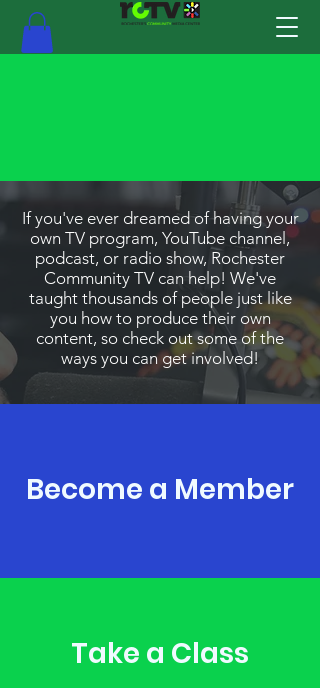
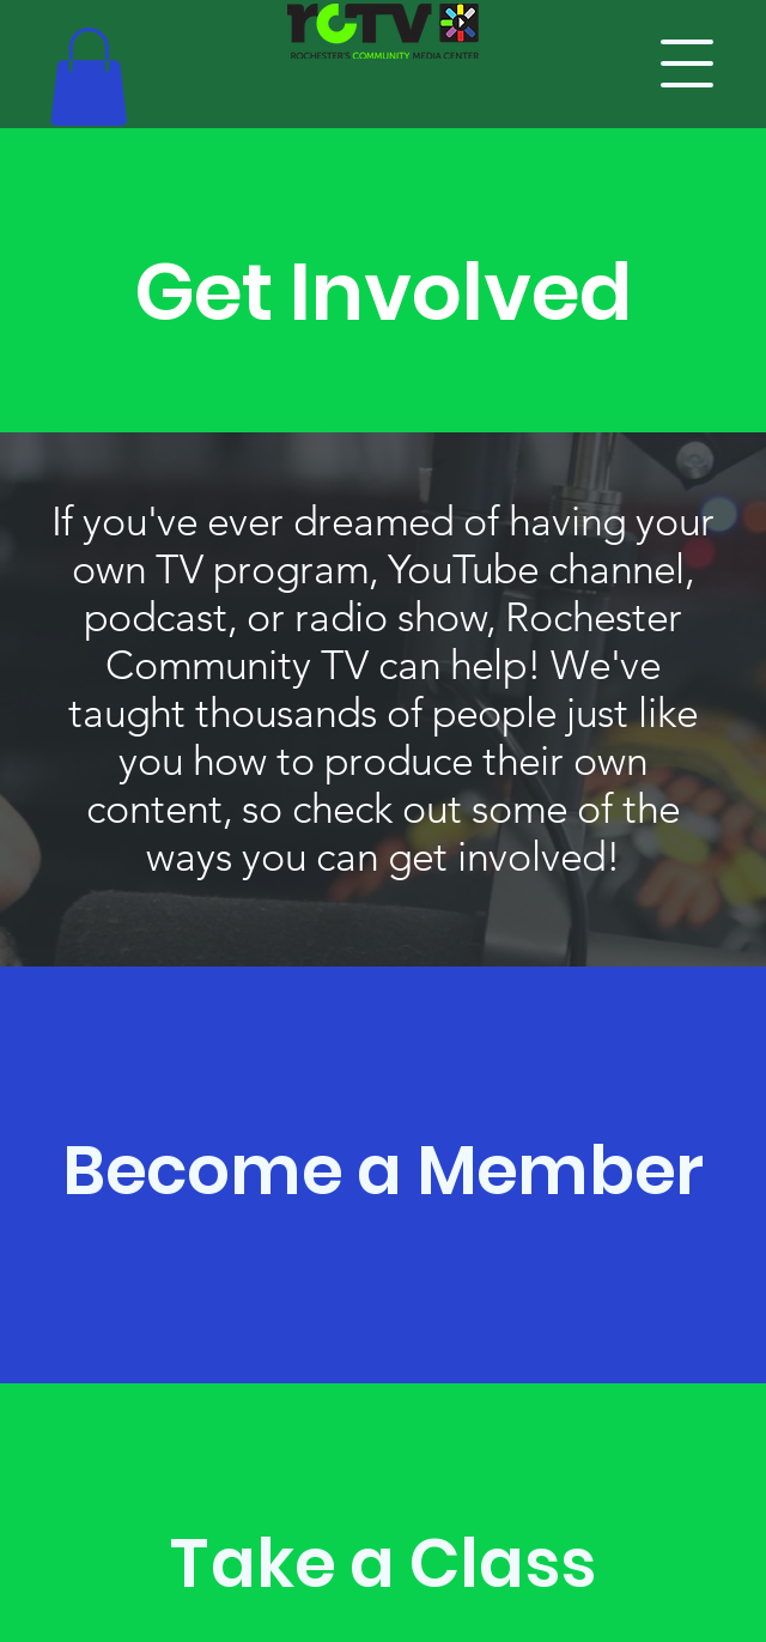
+ Get Involved
